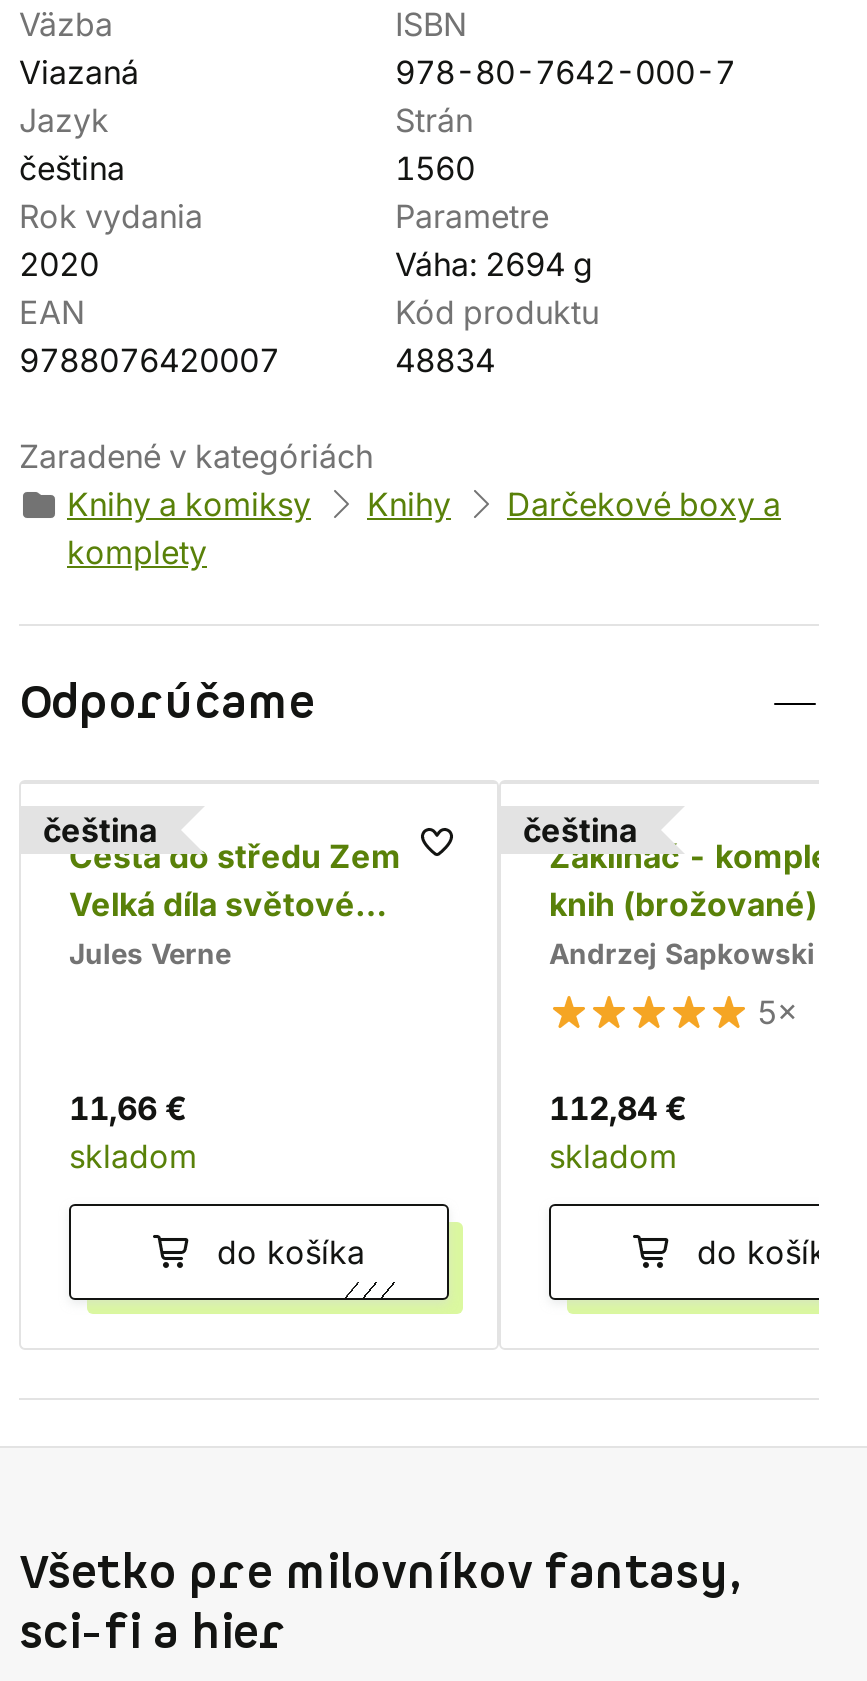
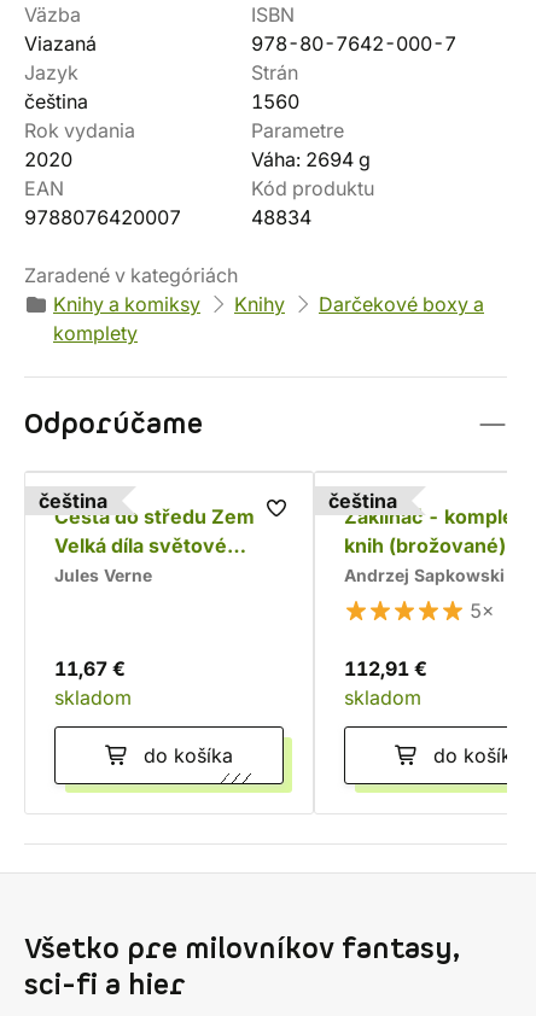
- 11,66 €
+ 11,67 €

- 112,84 €
+ 112,91 €
